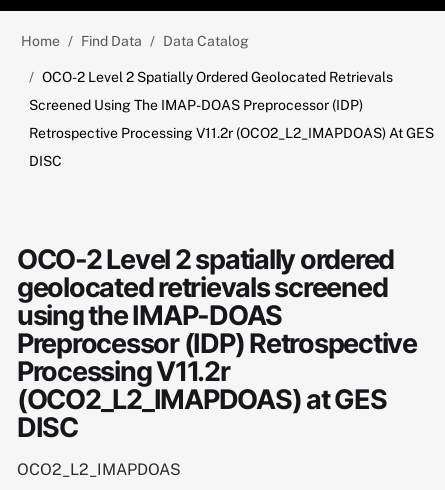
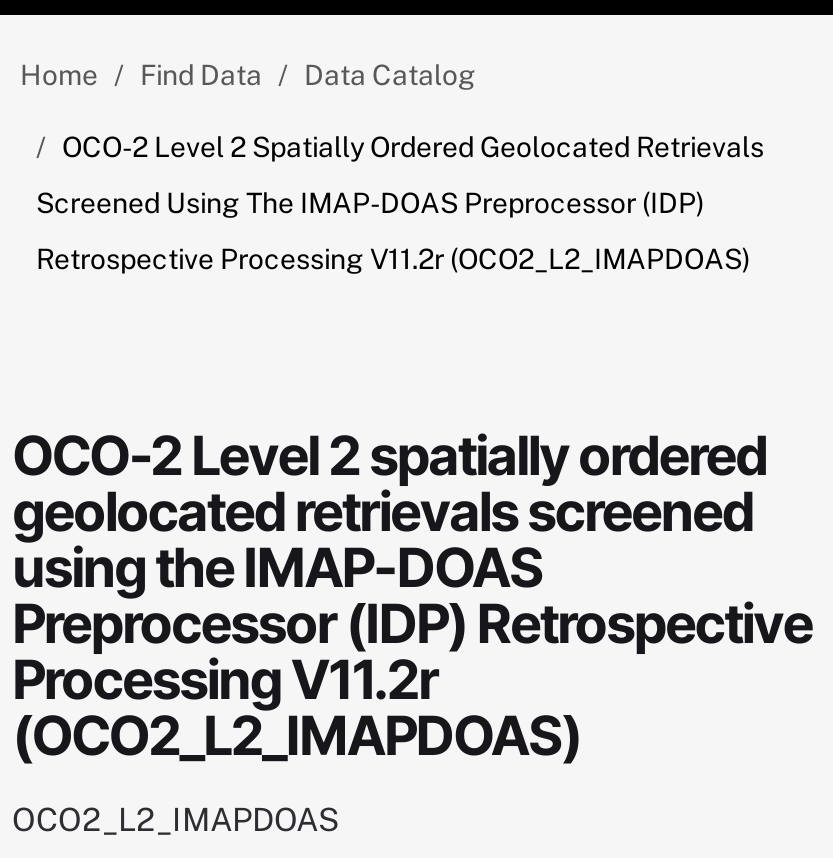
- Retrospective Processing V11.2r (OCO2_L2_IMAPDOAS) At GES
- DISC
+ Retrospective Processing V11.2r (OCO2_L2_IMAPDOAS)

- (OCO2_L2_IMAPDOAS) at GES
- DISC
+ (OCO2_L2_IMAPDOAS)
